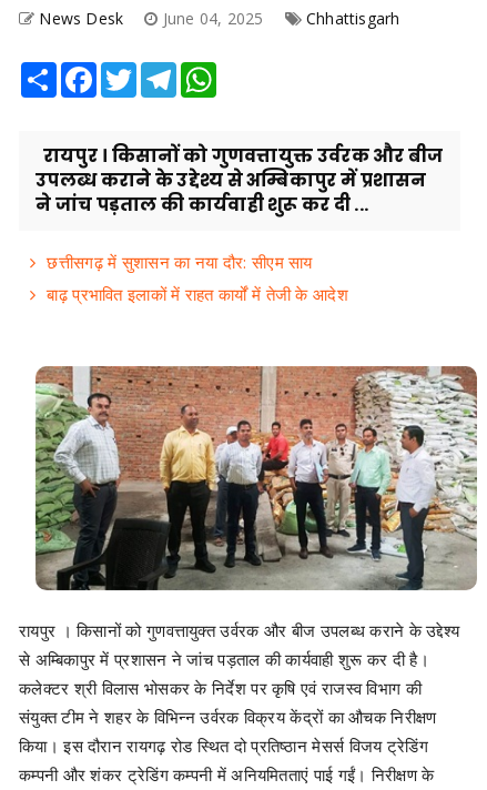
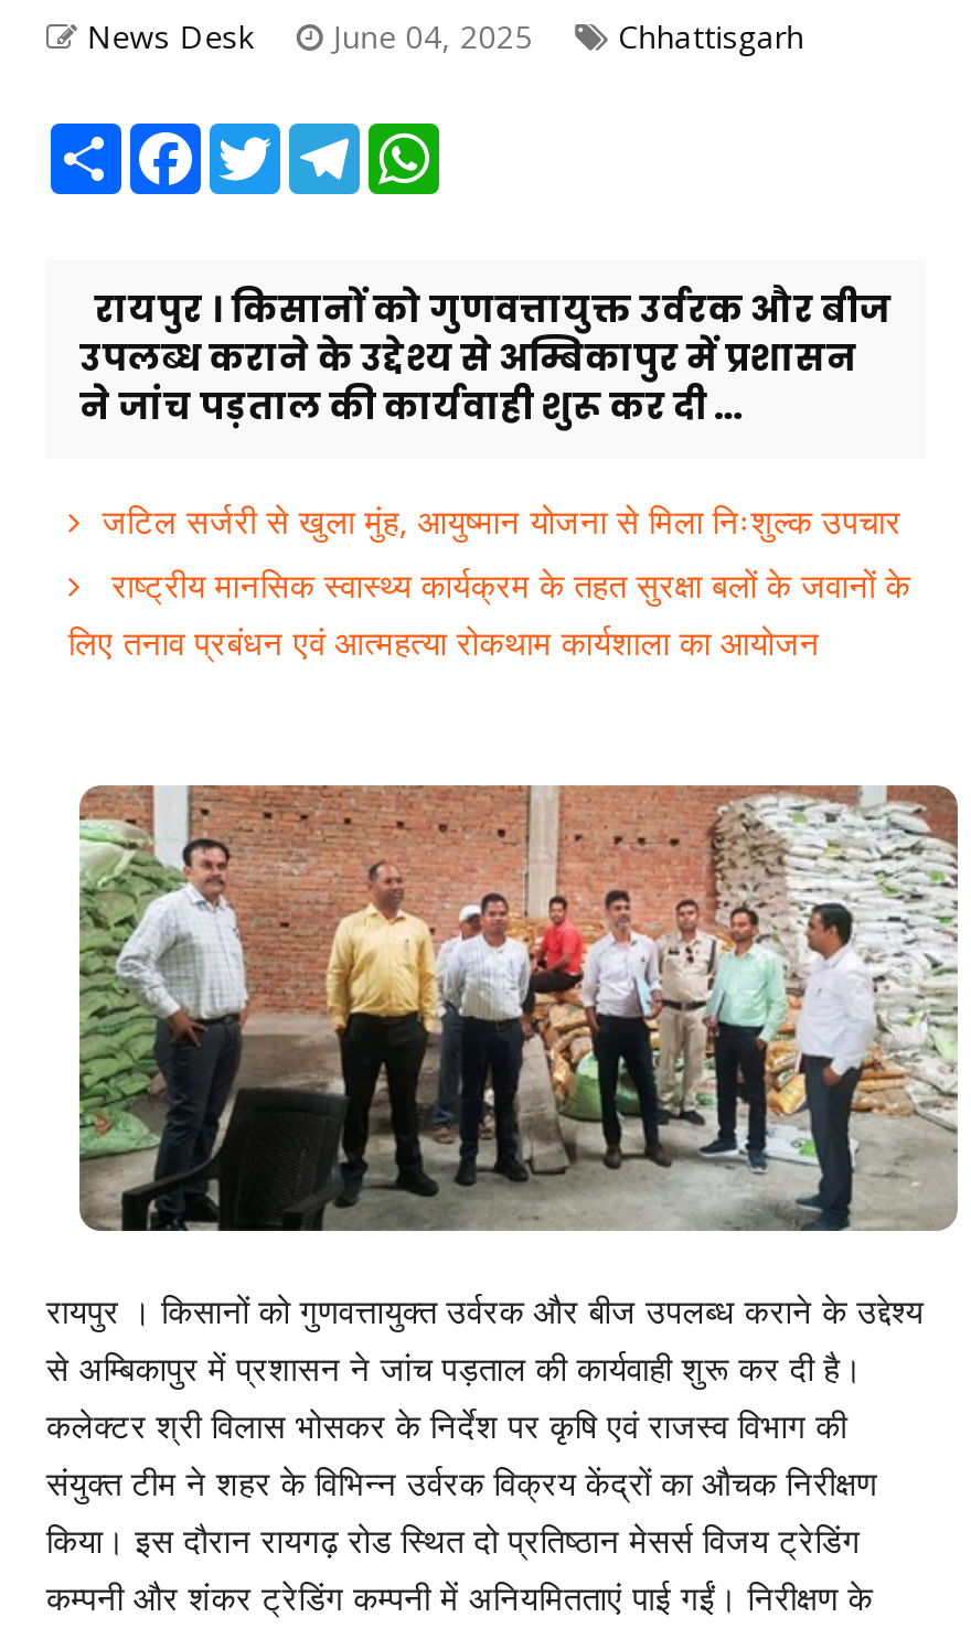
- छत्तीसगढ़ में सुशासन का नया दौर: सीएम साय
- बाढ़ प्रभावित इलाकों में राहत कार्यों में तेजी के आदेश
+ जटिल सर्जरी से खुला मुंह, आयुष्मान योजना से मिला निःशुल्क उपचार
+ राष्ट्रीय मानसिक स्वास्थ्य कार्यक्रम के तहत सुरक्षा बलों के जवानों के
+ लिए तनाव प्रबंधन एवं आत्महत्या रोकथाम कार्यशाला का आयोजन
